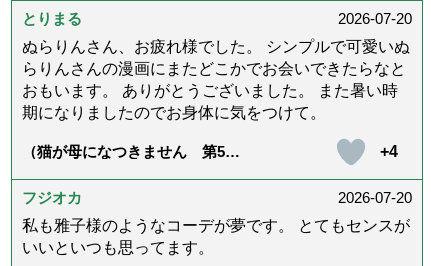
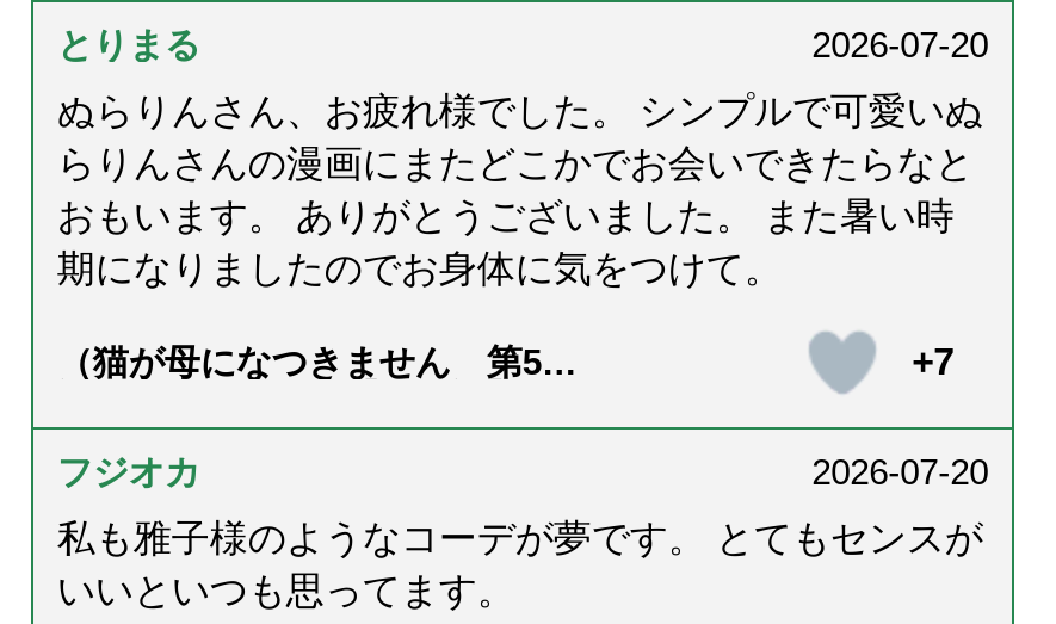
- +4
+ +7
